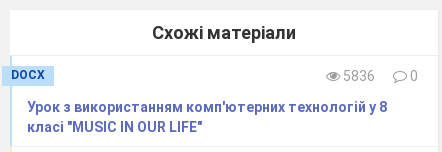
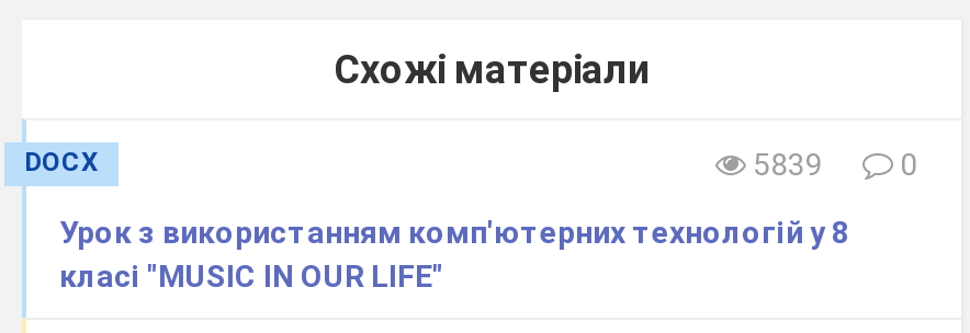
- 5836 0
+ 5839 0
